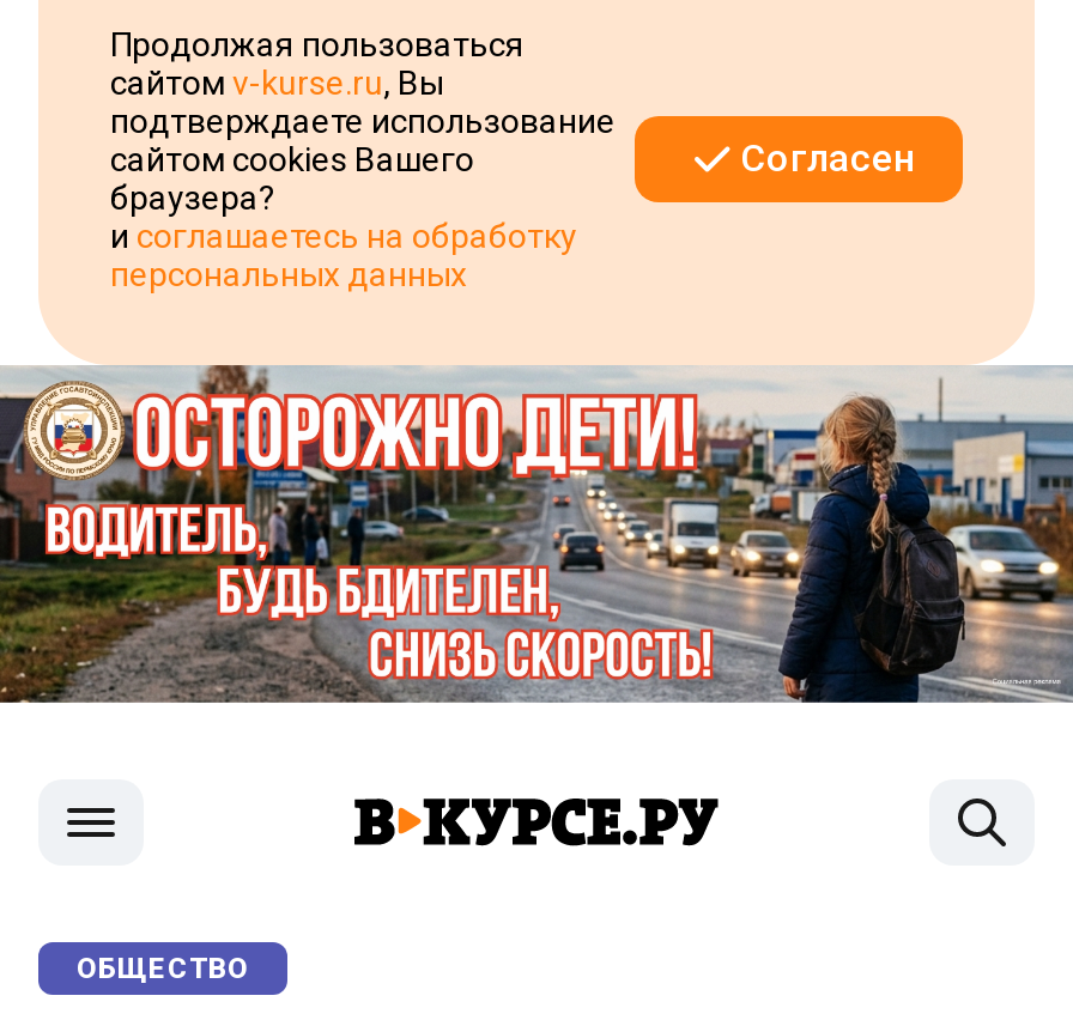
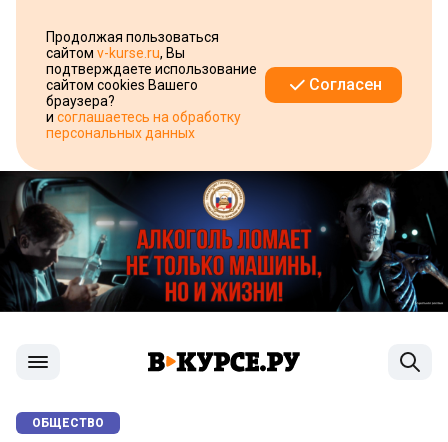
- [image]
+ [image]
